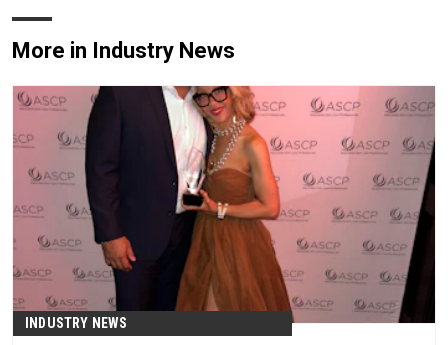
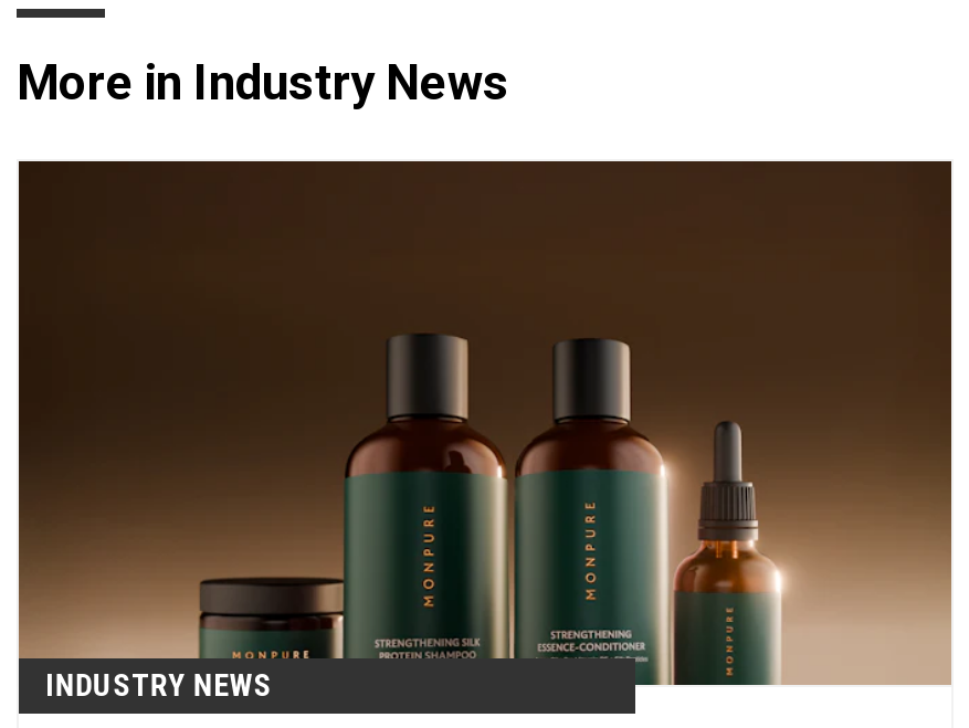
- [image]
+ [image]
